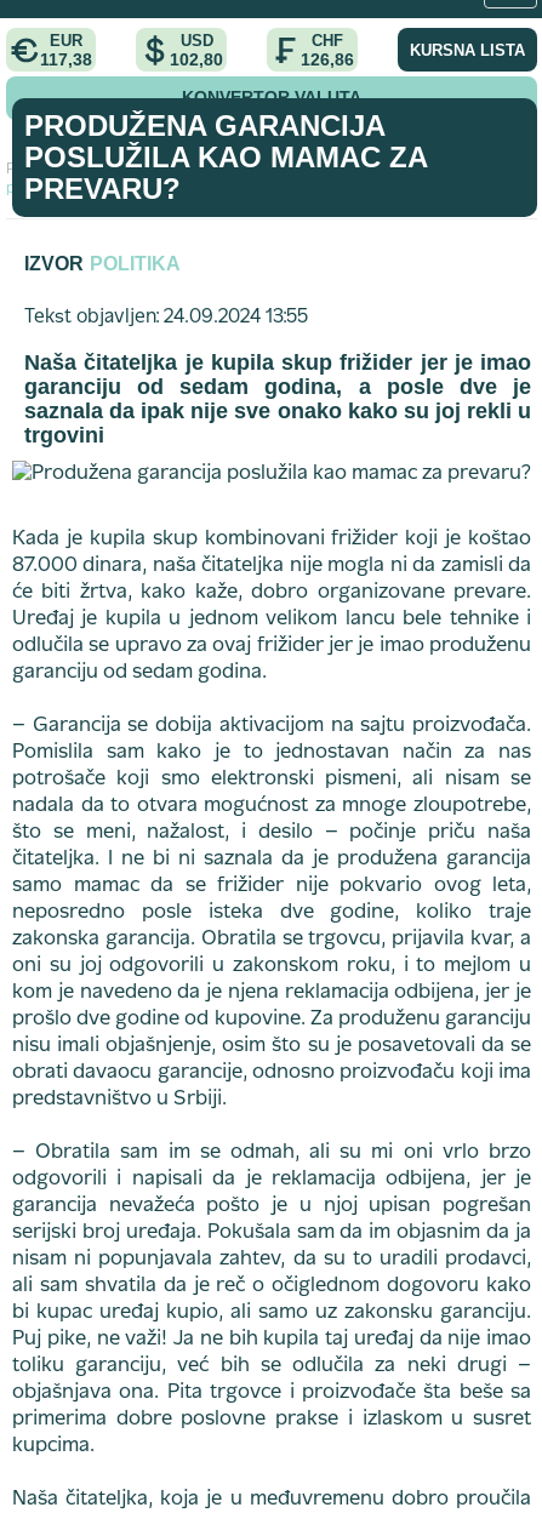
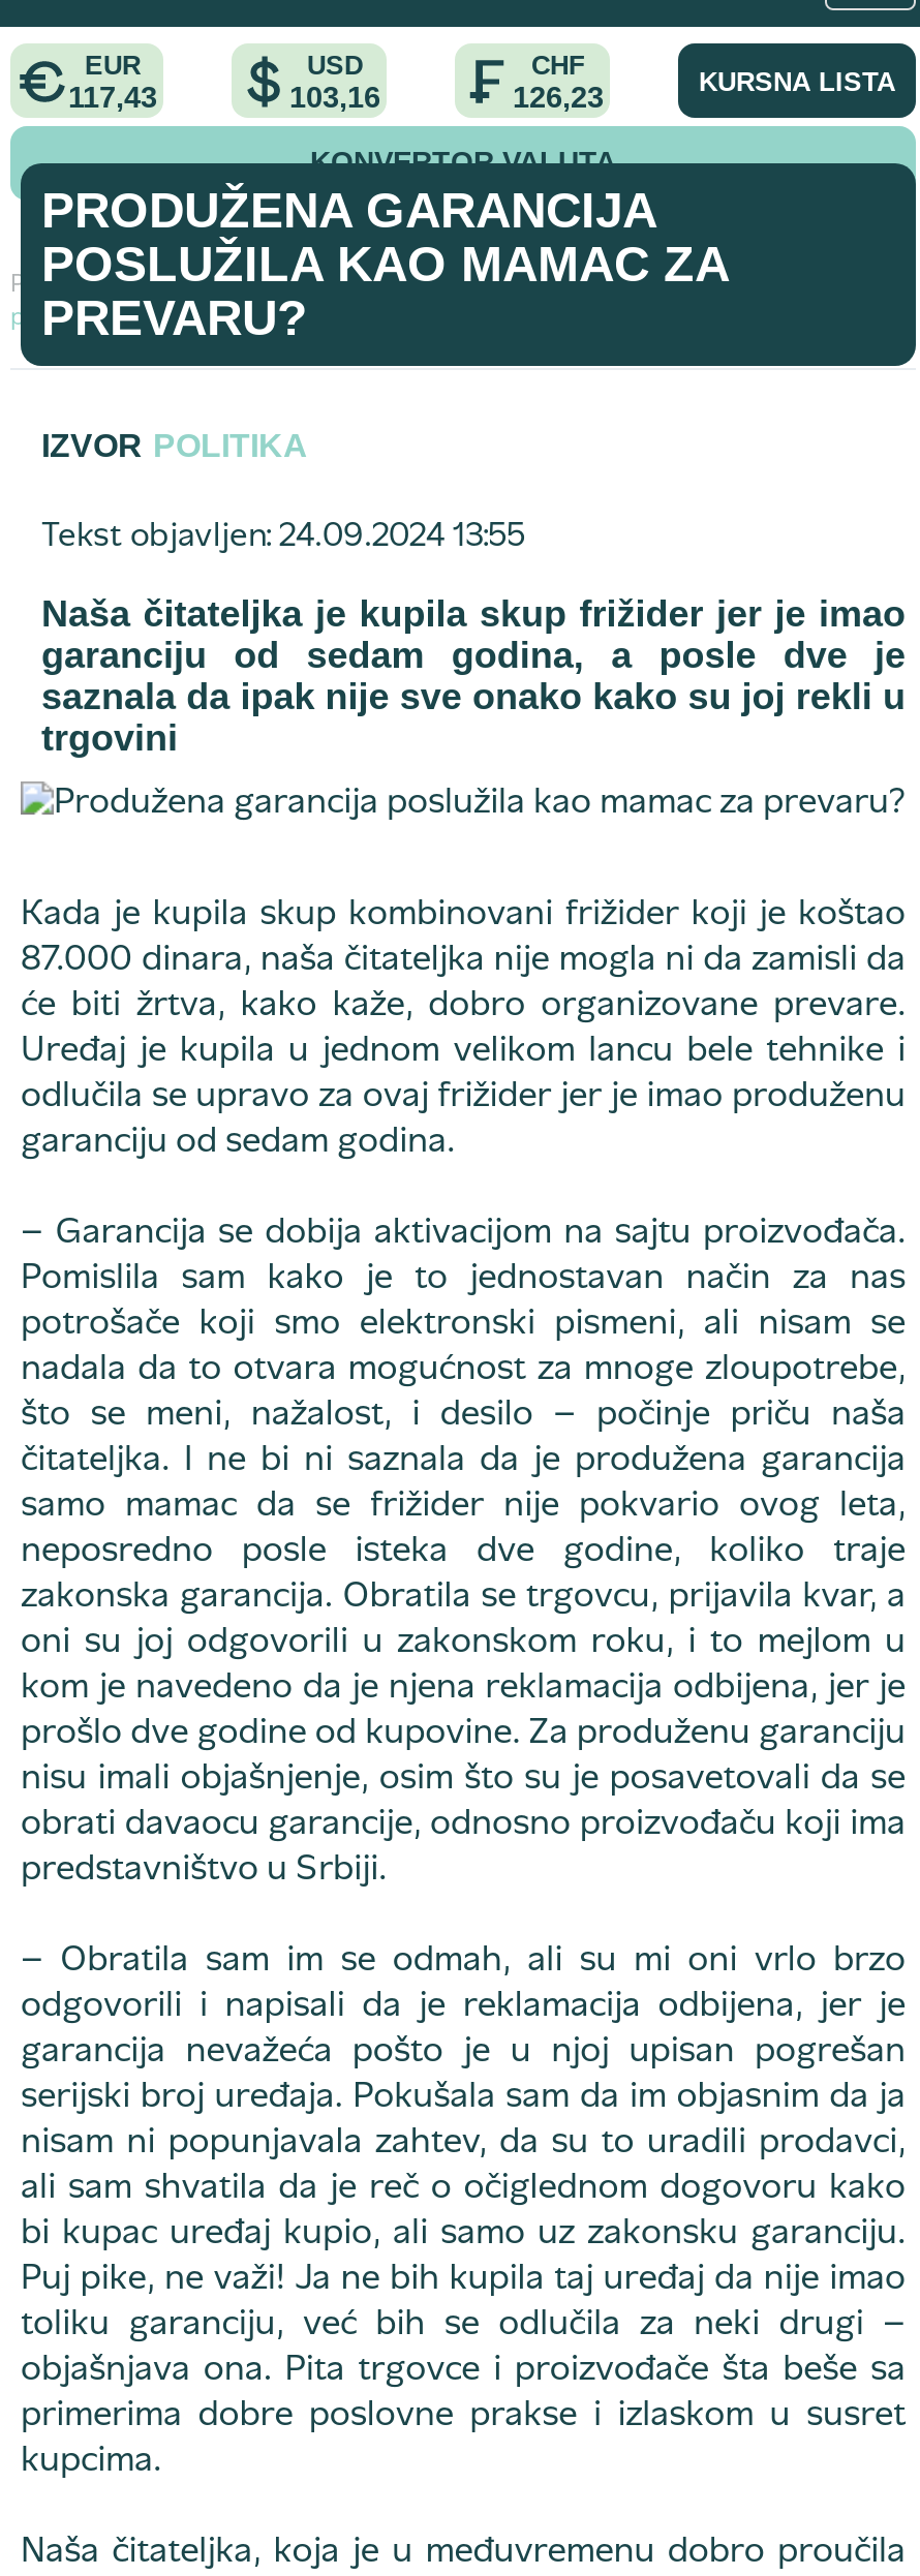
- 117,38
+ 117,43

- 102,80
+ 103,16

- 126,86
+ 126,23
